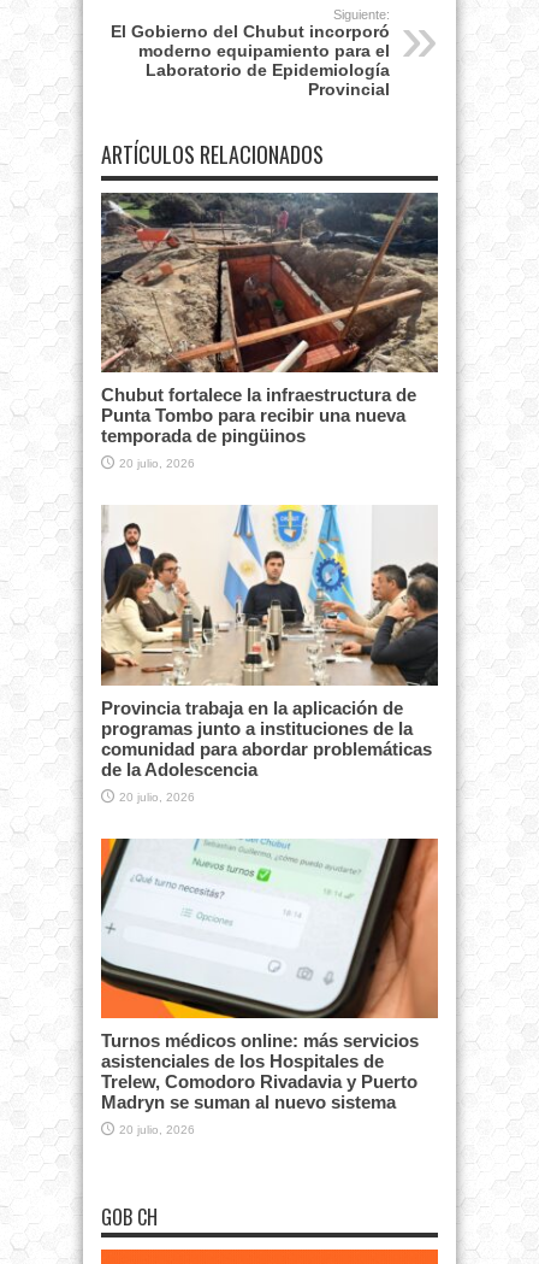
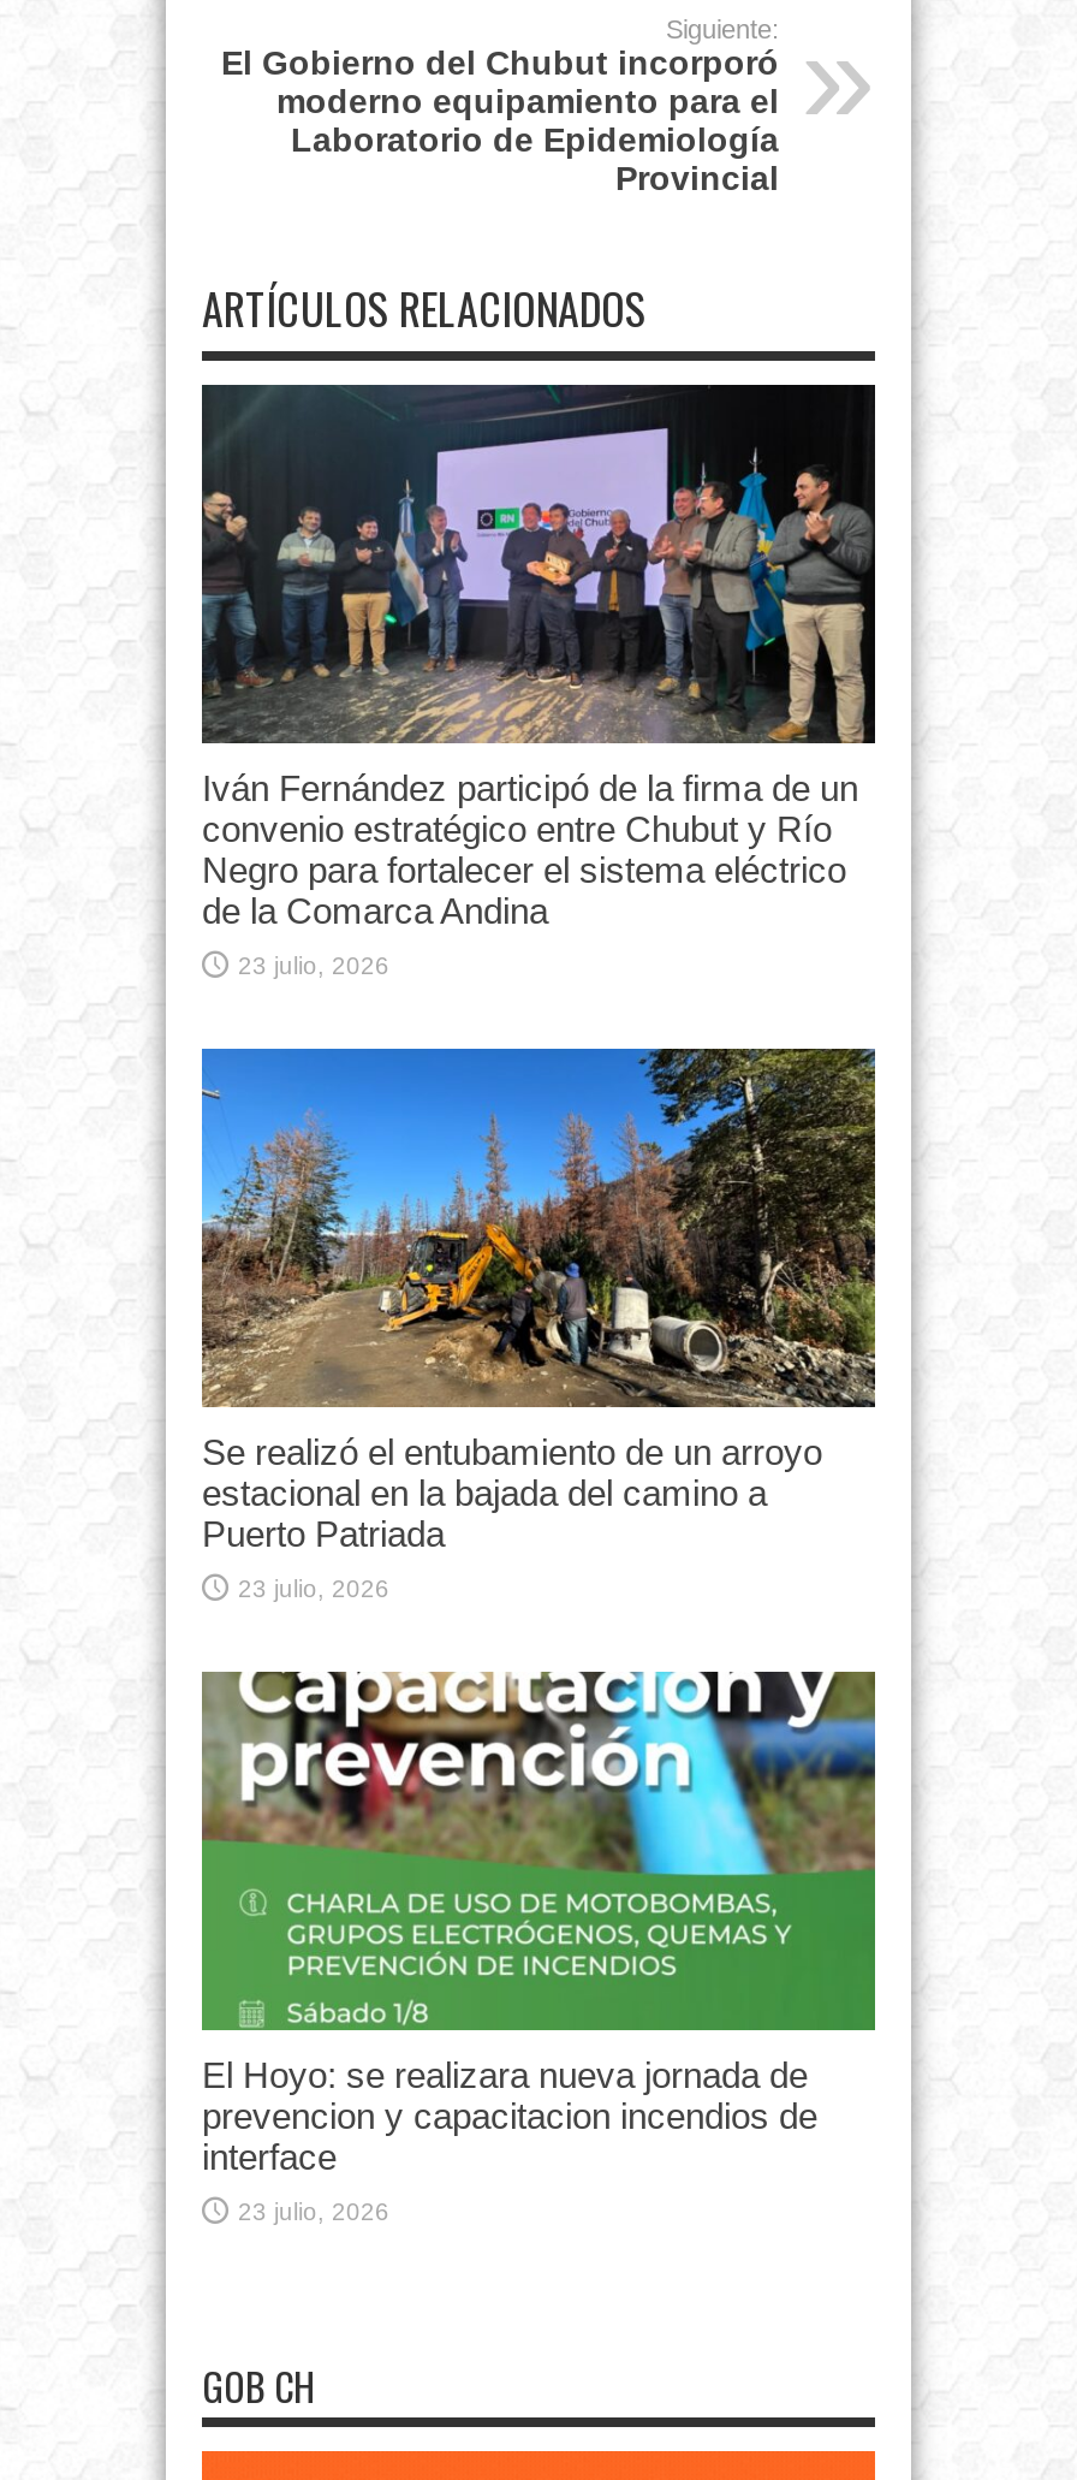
- [image]
- Chubut fortalece la infraestructura de
- Punta Tombo para recibir una nueva
- temporada de pingüinos
+ [image]
+ Iván Fernández participó de la firma de un
+ convenio estratégico entre Chubut y Río
+ Negro para fortalecer el sistema eléctrico
+ de la Comarca Andina

- 20 julio, 2026
+ 23 julio, 2026

- [image]
- Provincia trabaja en la aplicación de
- programas junto a instituciones de la
- comunidad para abordar problemáticas
- de la Adolescencia
+ [image]
+ Se realizó el entubamiento de un arroyo
+ estacional en la bajada del camino a
+ Puerto Patriada

- 20 julio, 2026
+ 23 julio, 2026

- [image]
- Turnos médicos online: más servicios
- asistenciales de los Hospitales de
- Trelew, Comodoro Rivadavia y Puerto
- Madryn se suman al nuevo sistema
+ [image]
+ El Hoyo: se realizara nueva jornada de
+ prevencion y capacitacion incendios de
+ interface

- 20 julio, 2026
+ 23 julio, 2026
